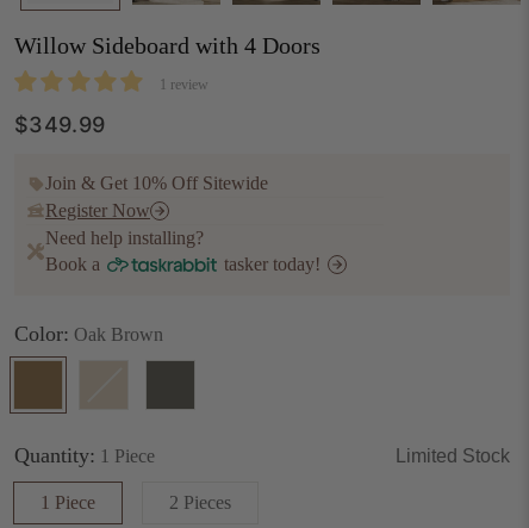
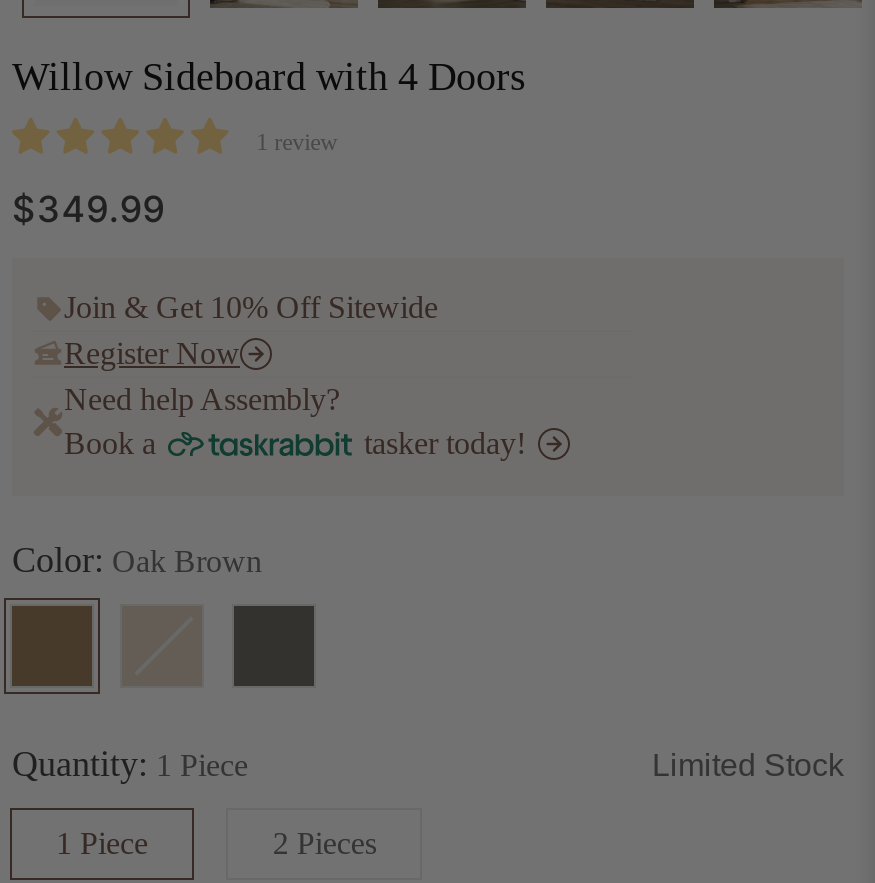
- Need help installing?
+ Need help Assembly?
